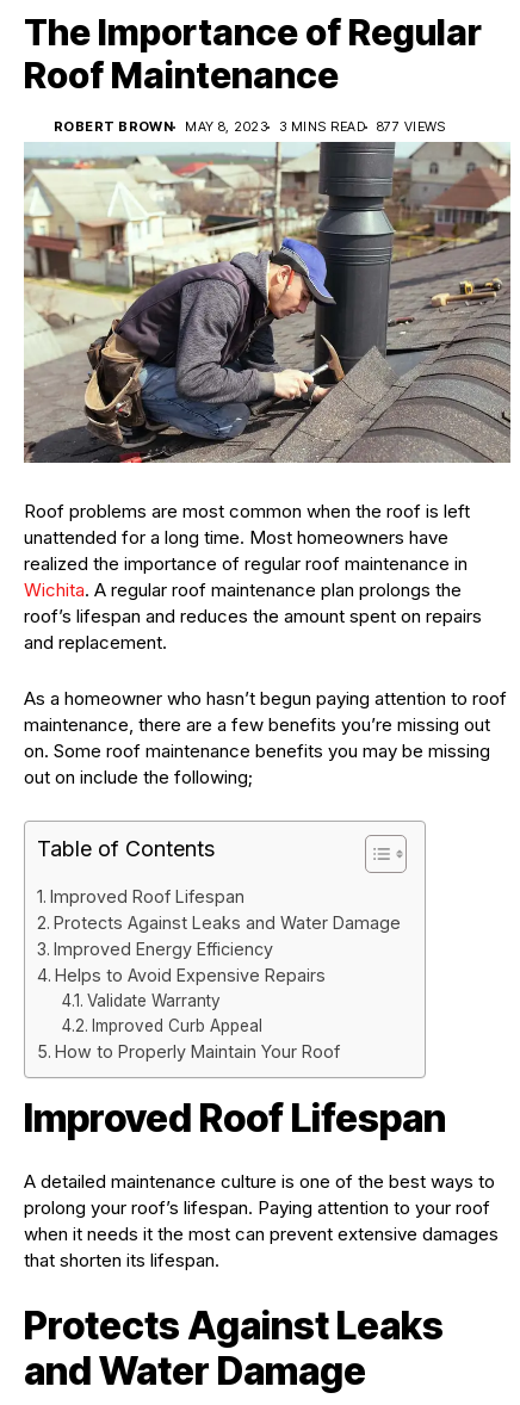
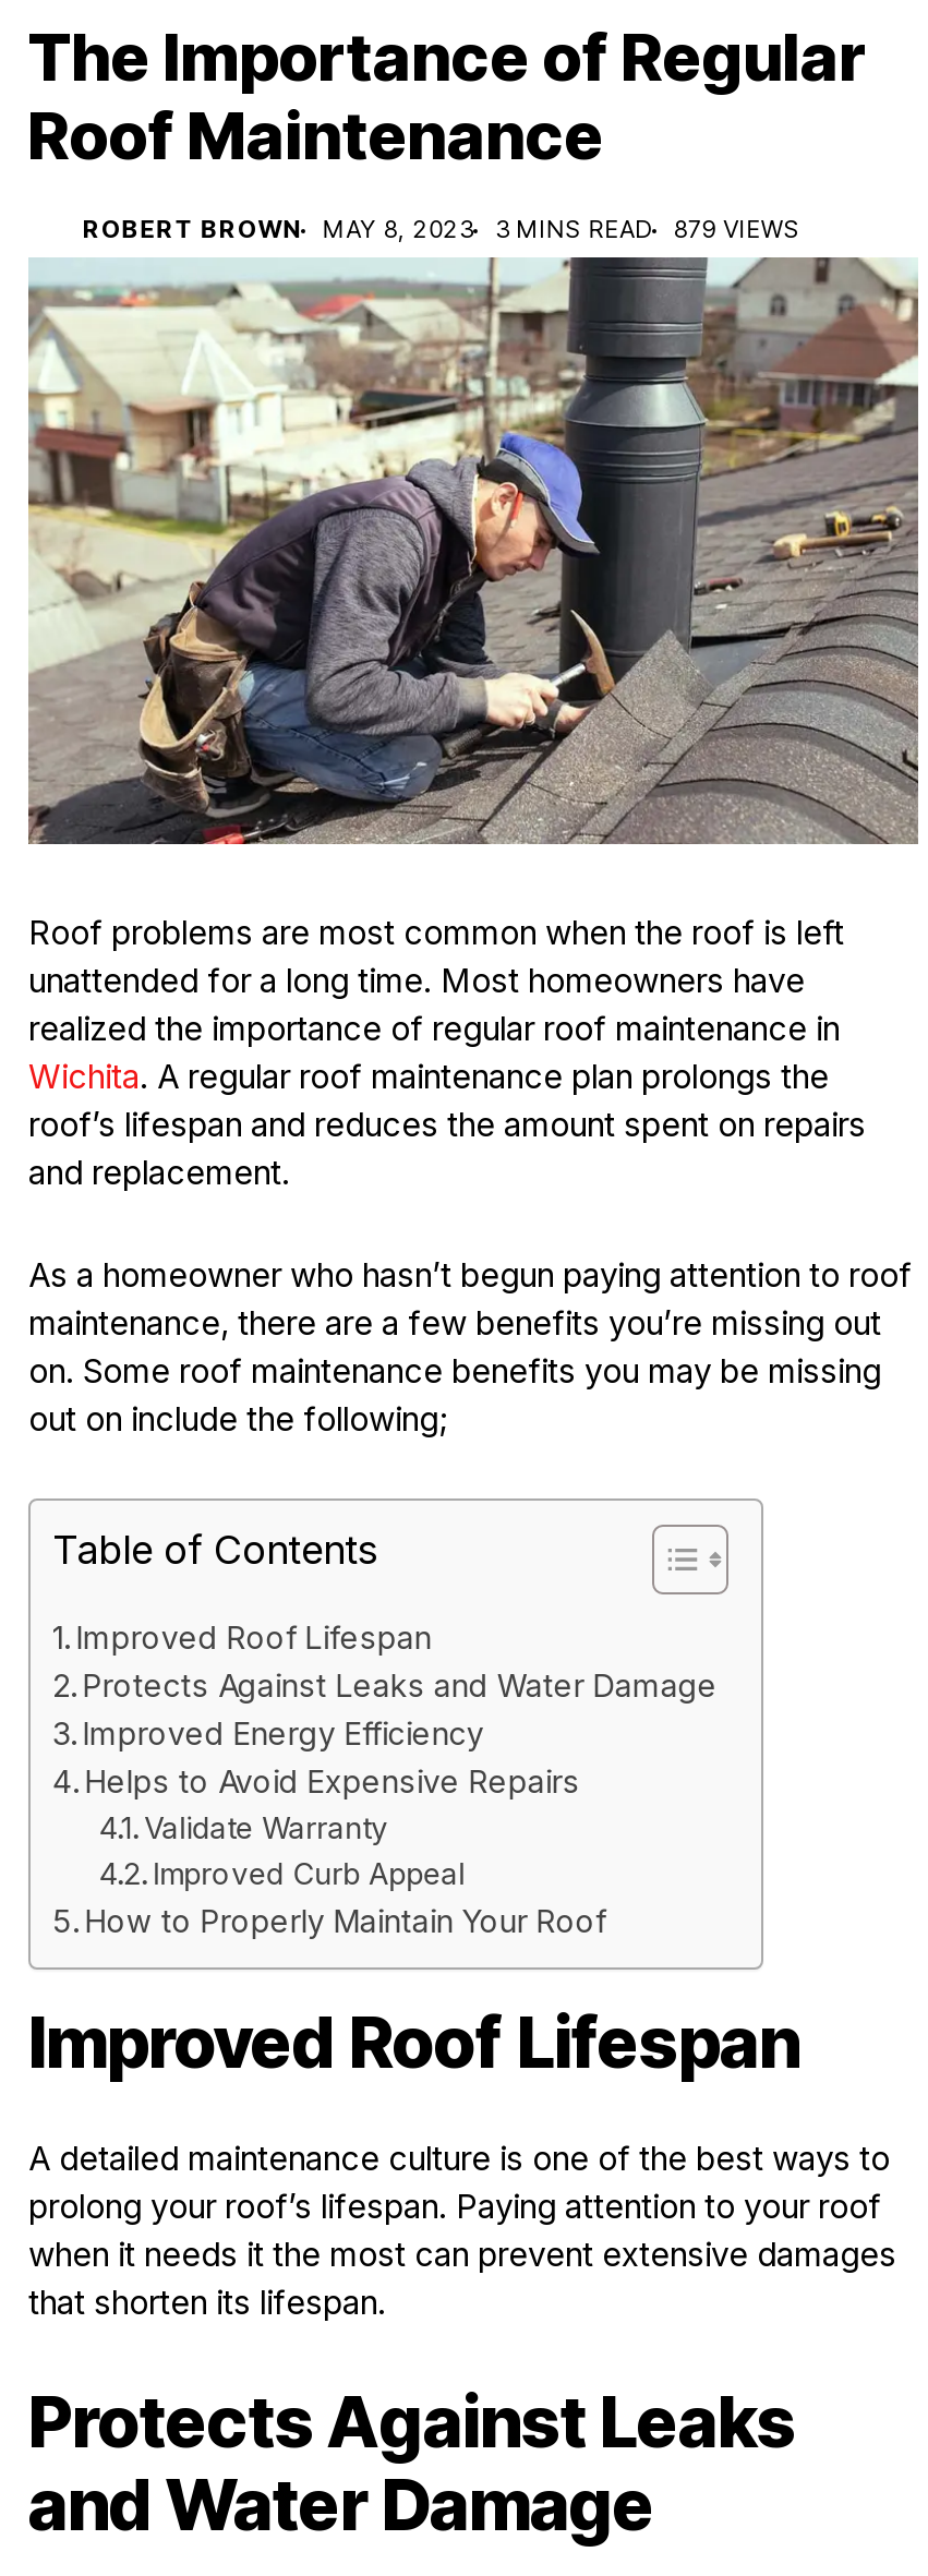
- ROBERT BROWN MAY 8, 2023 3 MINS READ 877 VIEWS
+ ROBERT BROWN MAY 8, 2023 3 MINS READ 879 VIEWS
